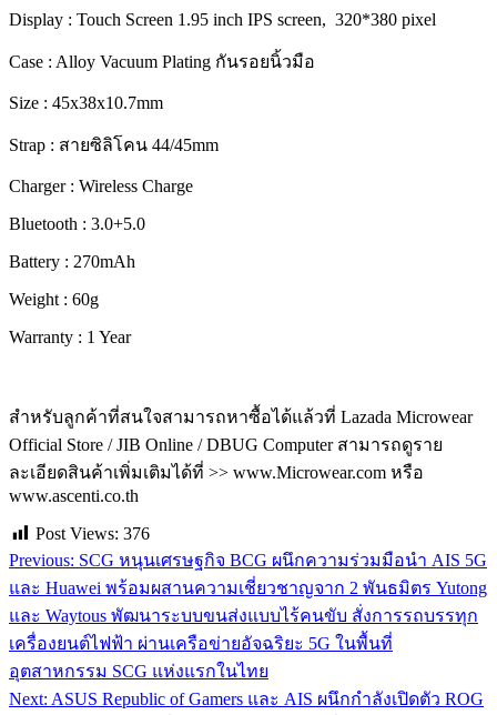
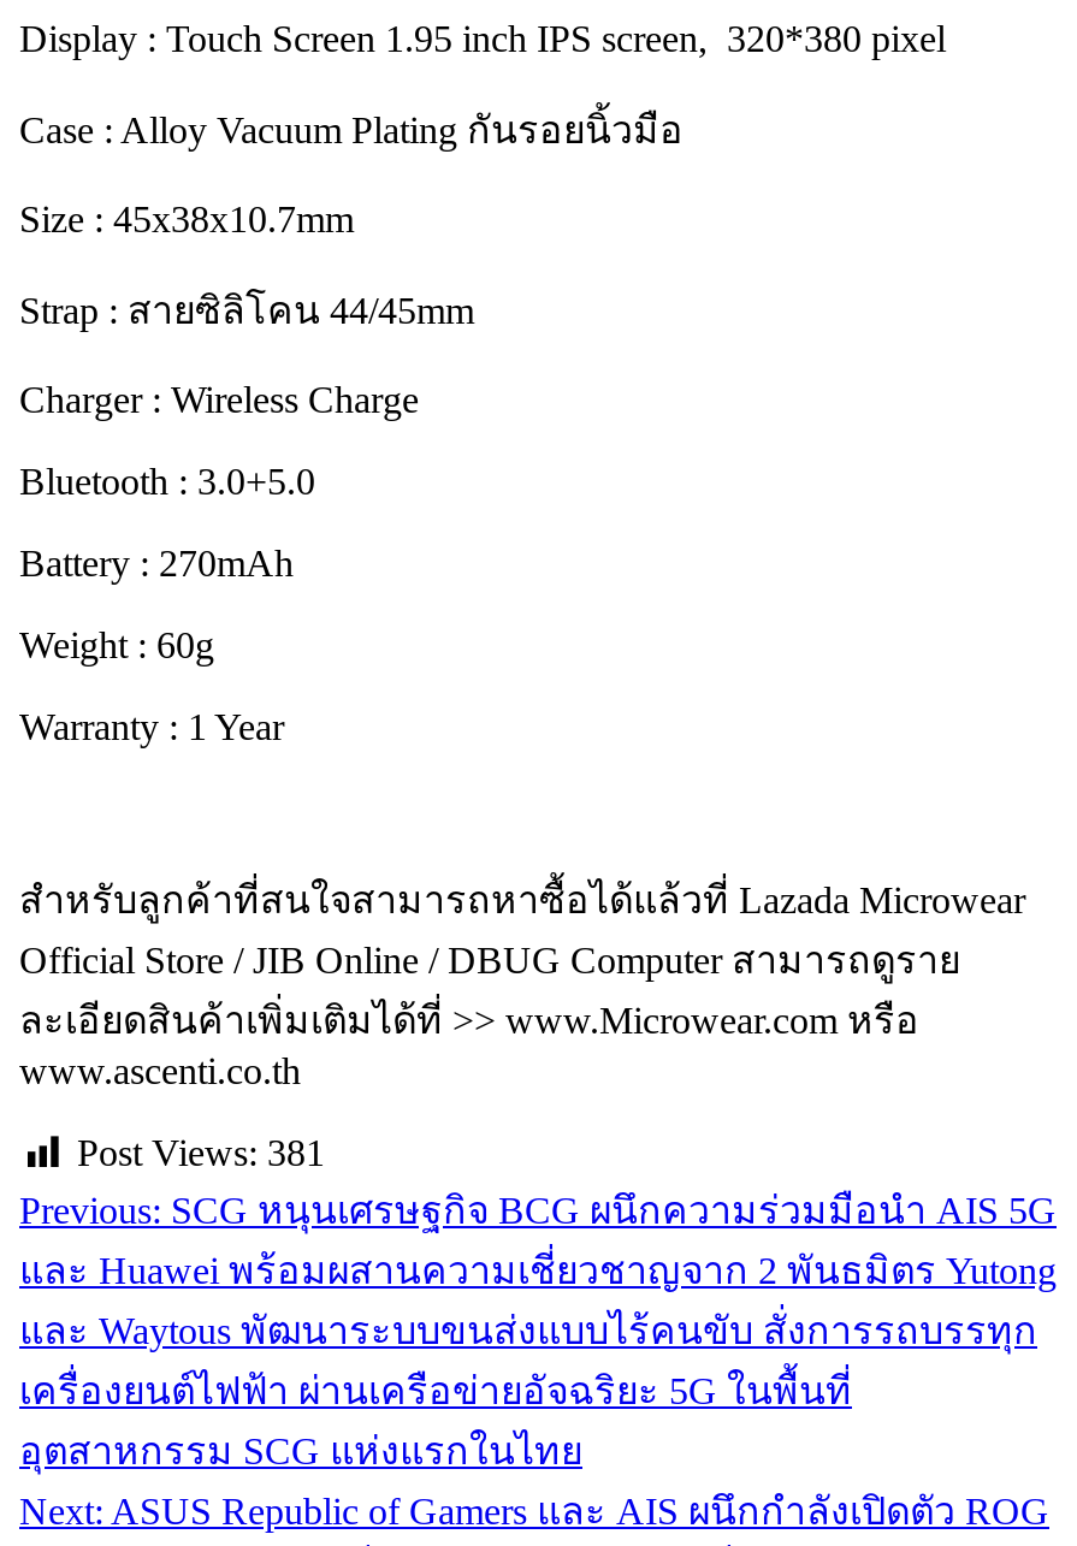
- Post Views: 376
+ Post Views: 381
